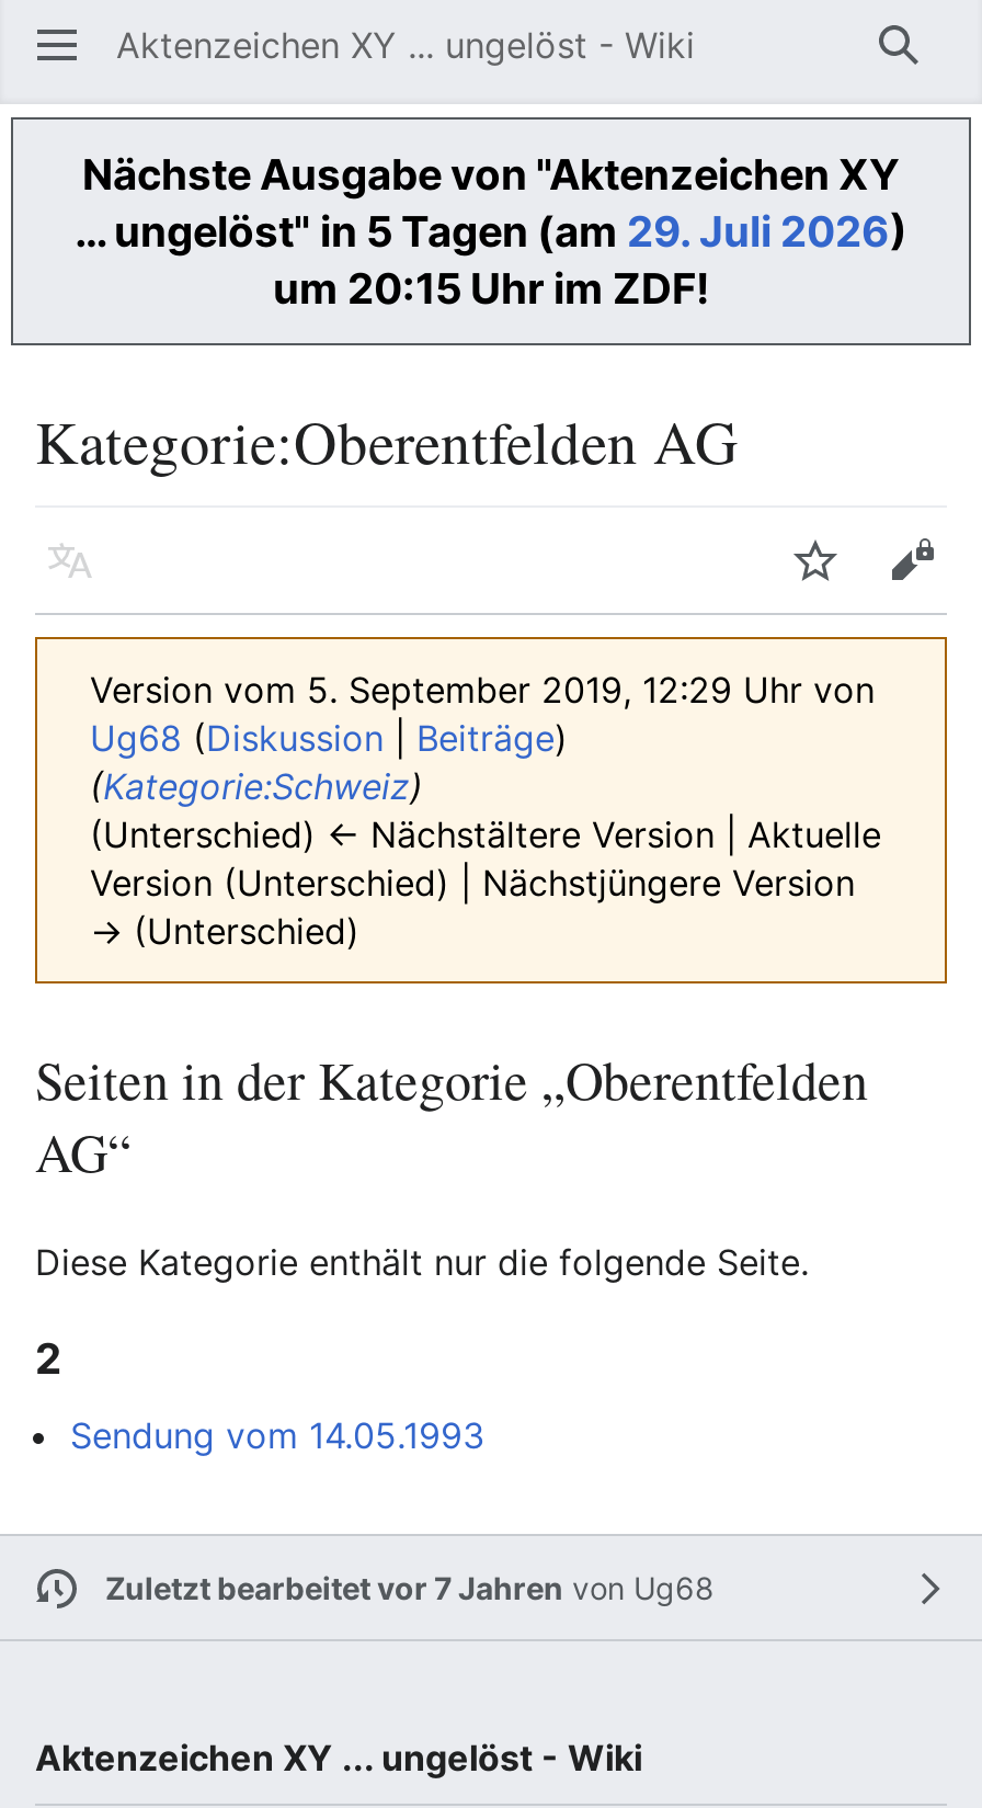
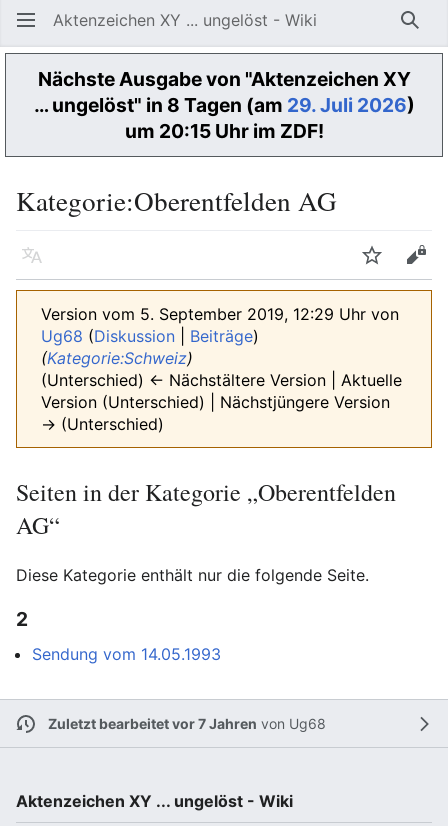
- … ungelöst" in 5 Tagen (am 29. Juli 2026)
+ … ungelöst" in 8 Tagen (am 29. Juli 2026)
